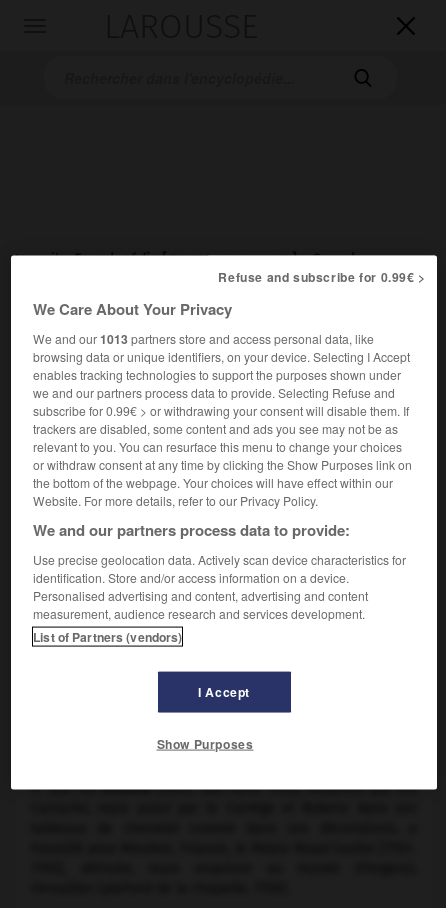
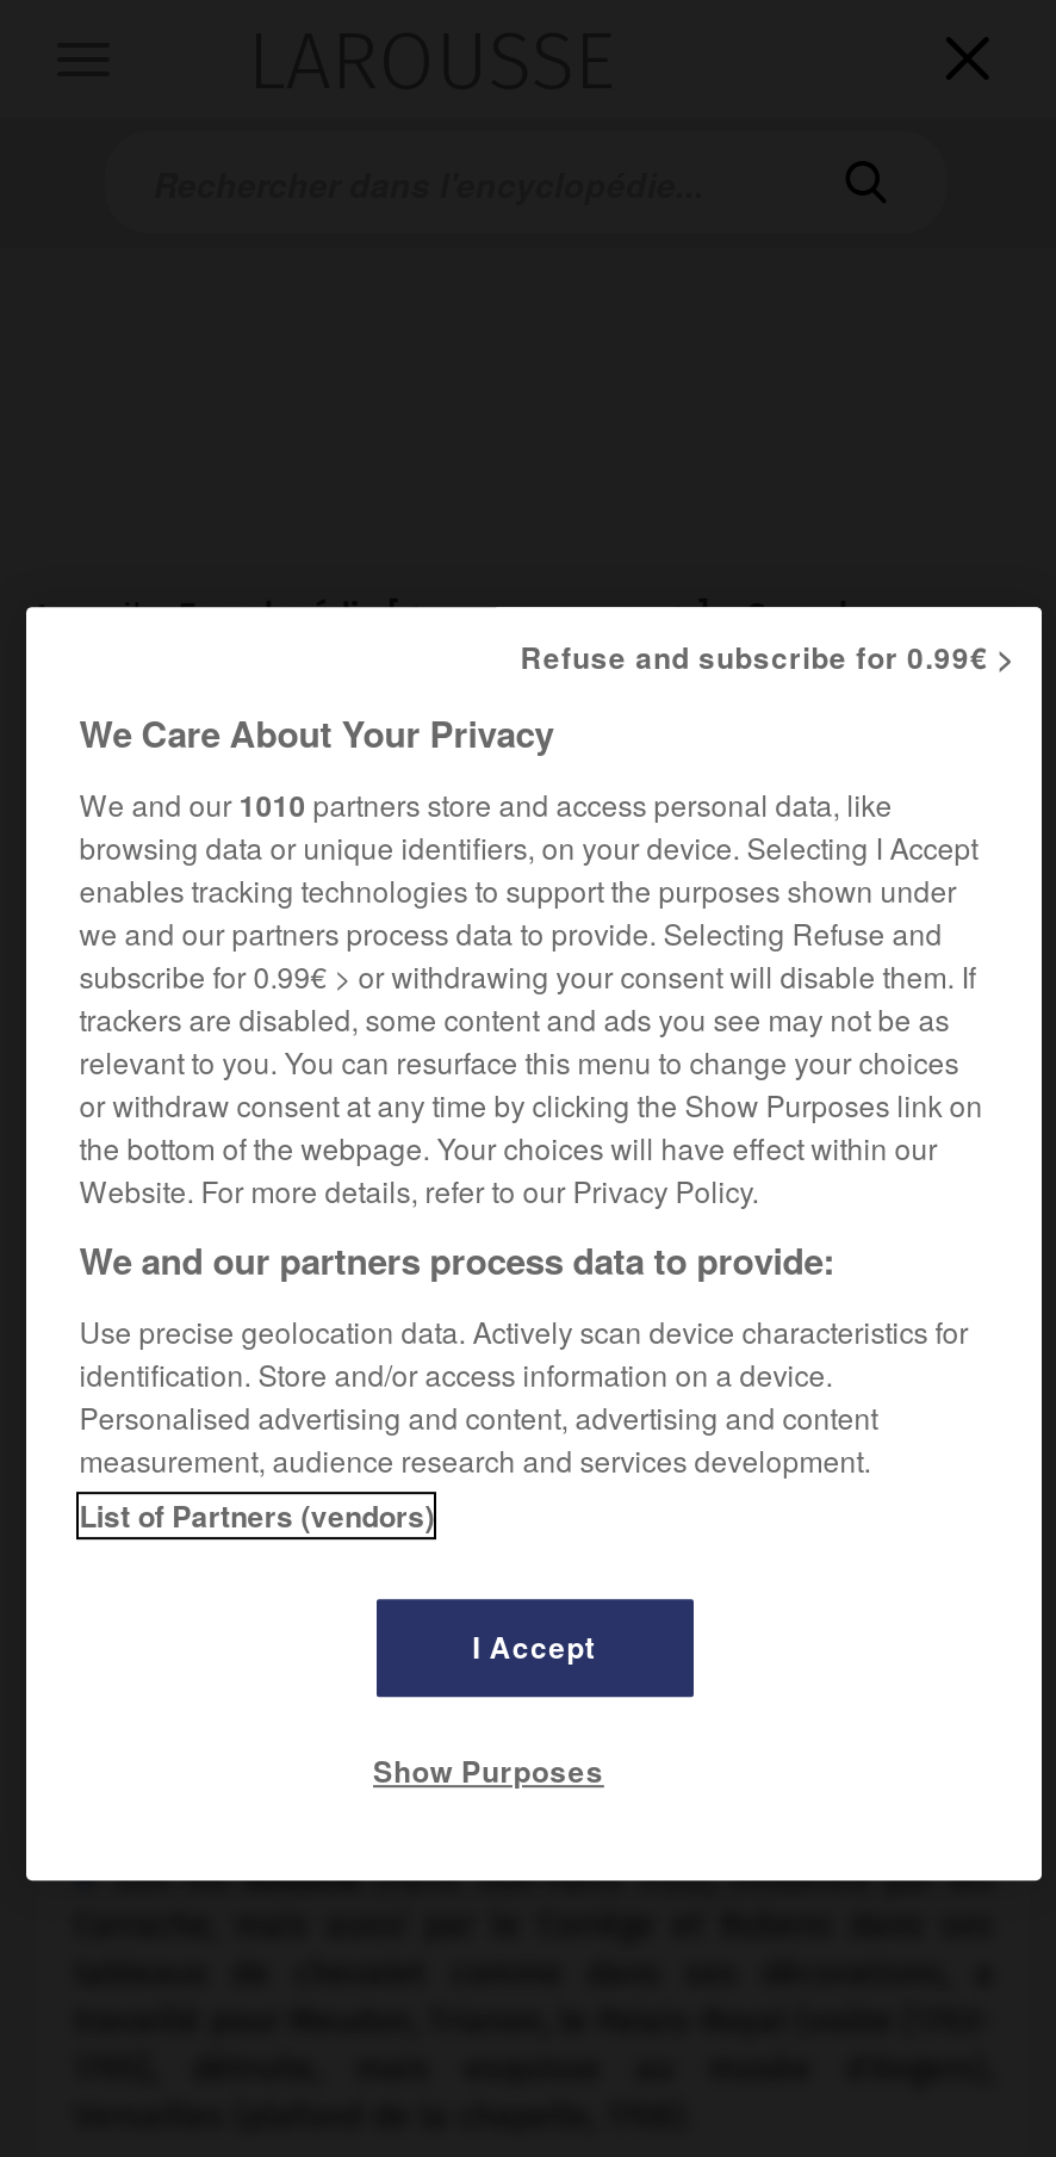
- We and our 1013 partners store and access personal data, like
+ We and our 1010 partners store and access personal data, like
